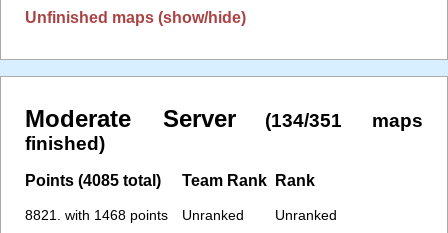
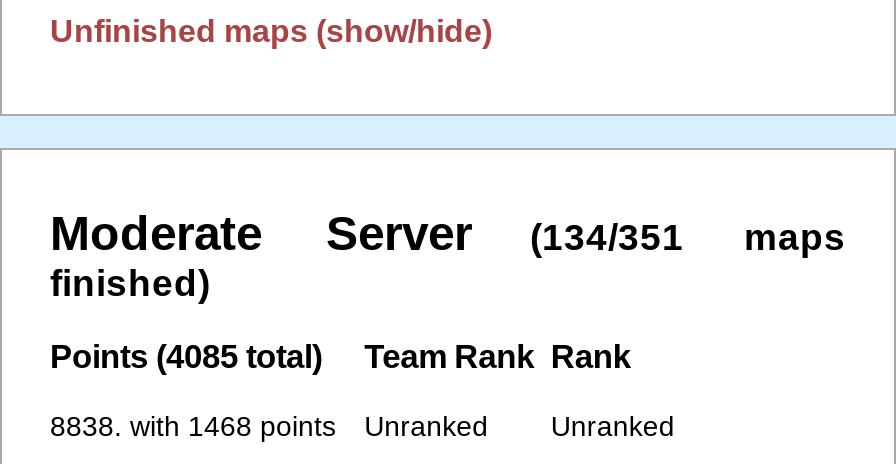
- 8821. with 1468 points Unranked Unranked
+ 8838. with 1468 points Unranked Unranked
